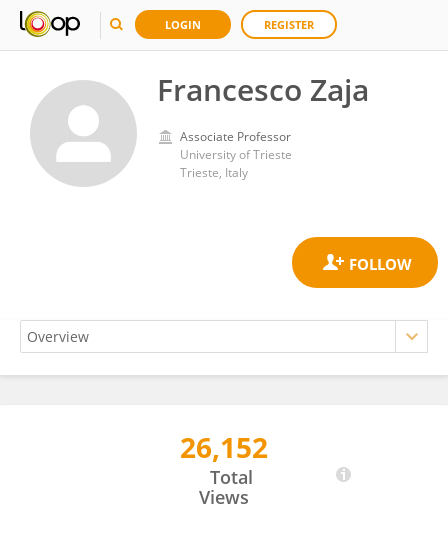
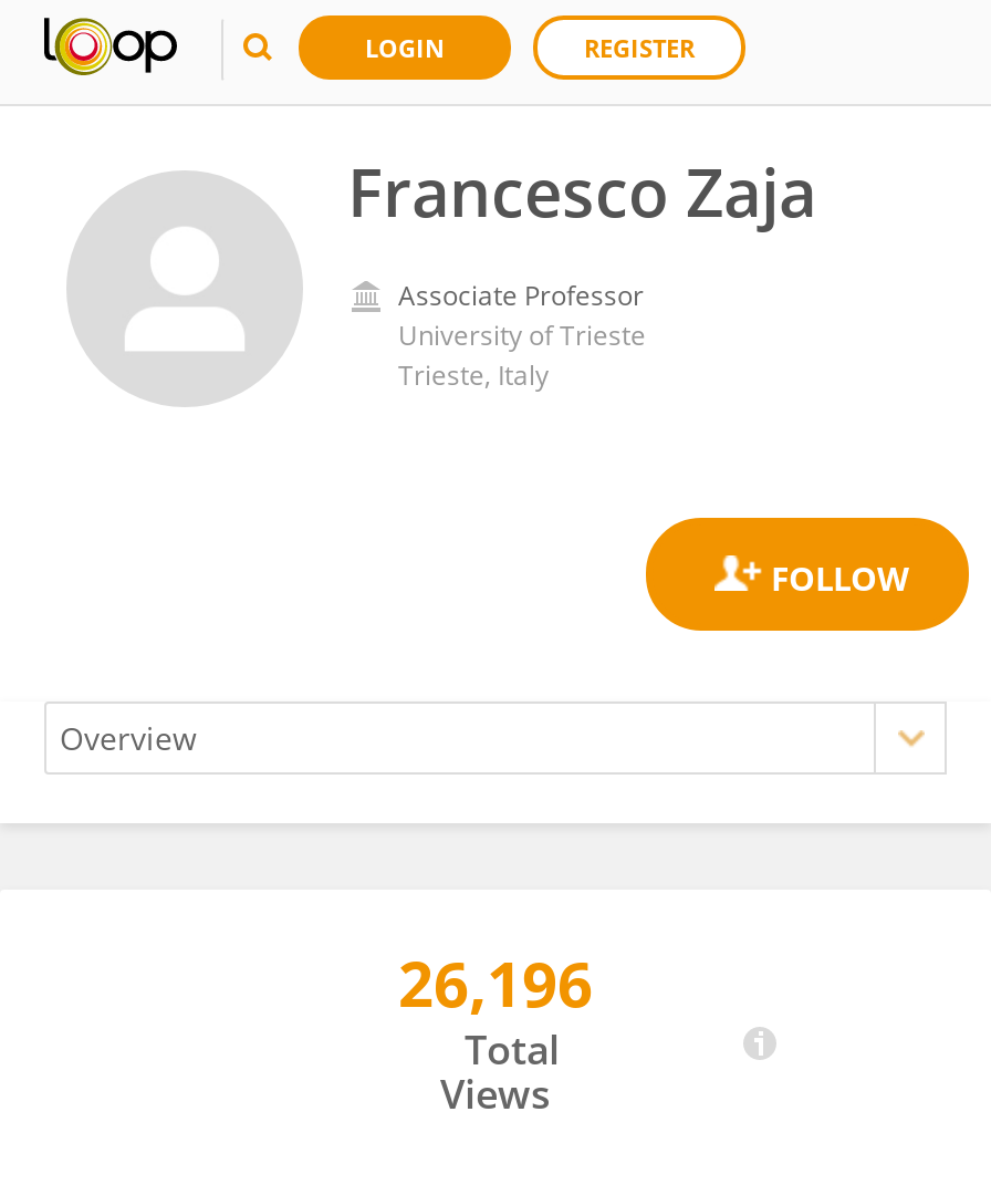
- 26,152
+ 26,196
